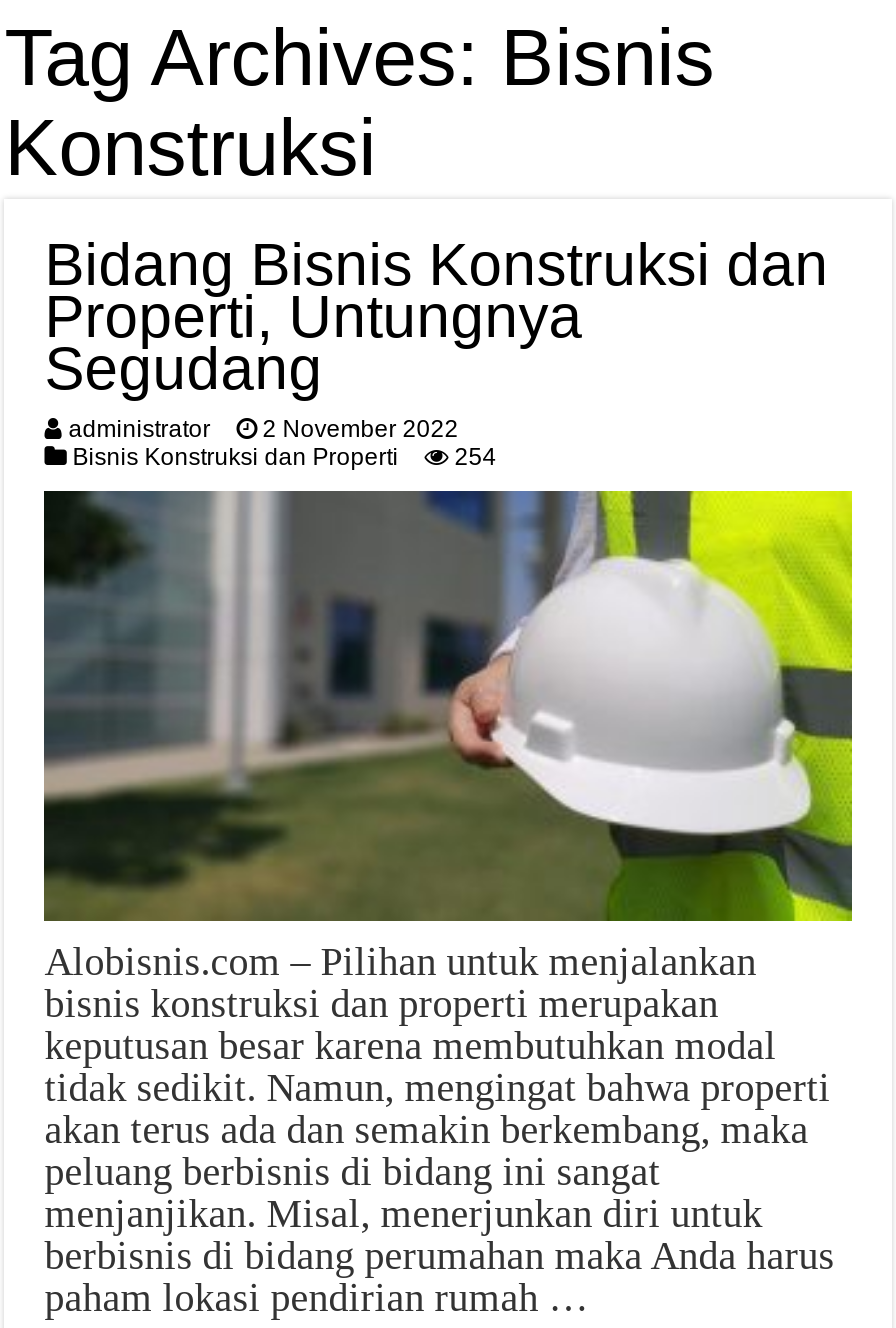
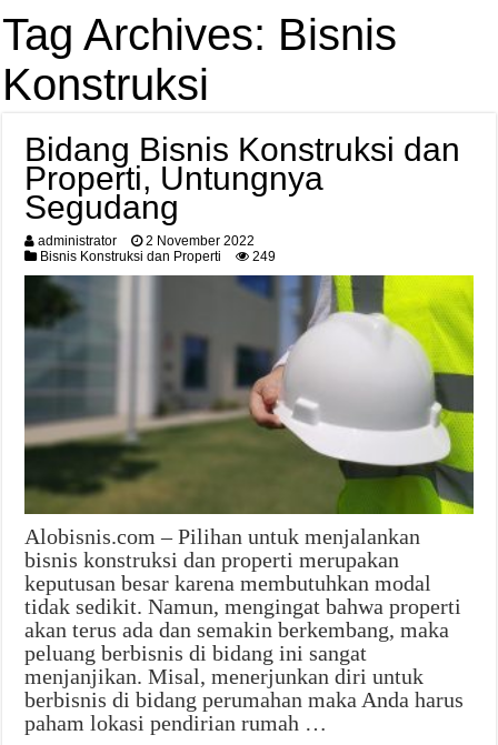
- Bisnis Konstruksi dan Properti 254
+ Bisnis Konstruksi dan Properti 249
